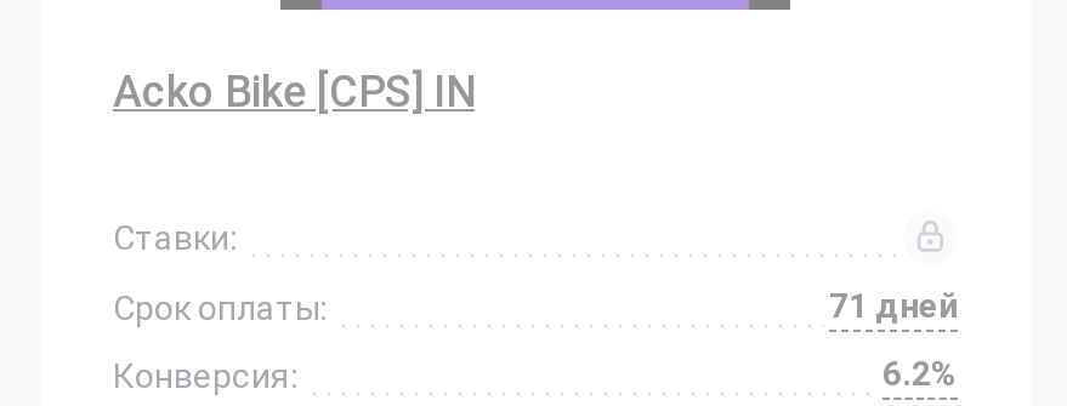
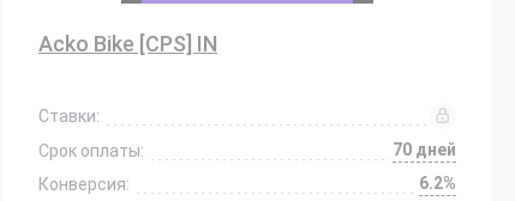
- 71 дней
+ 70 дней
